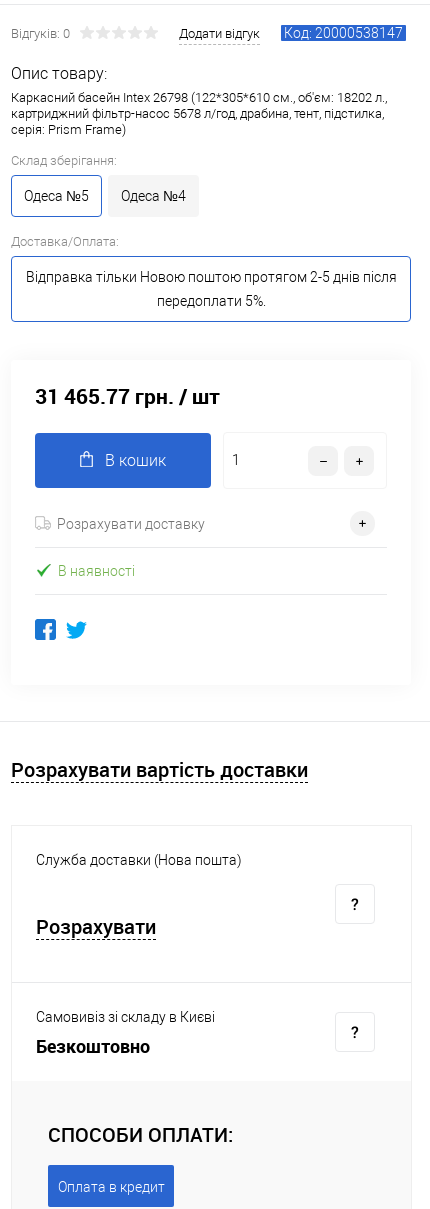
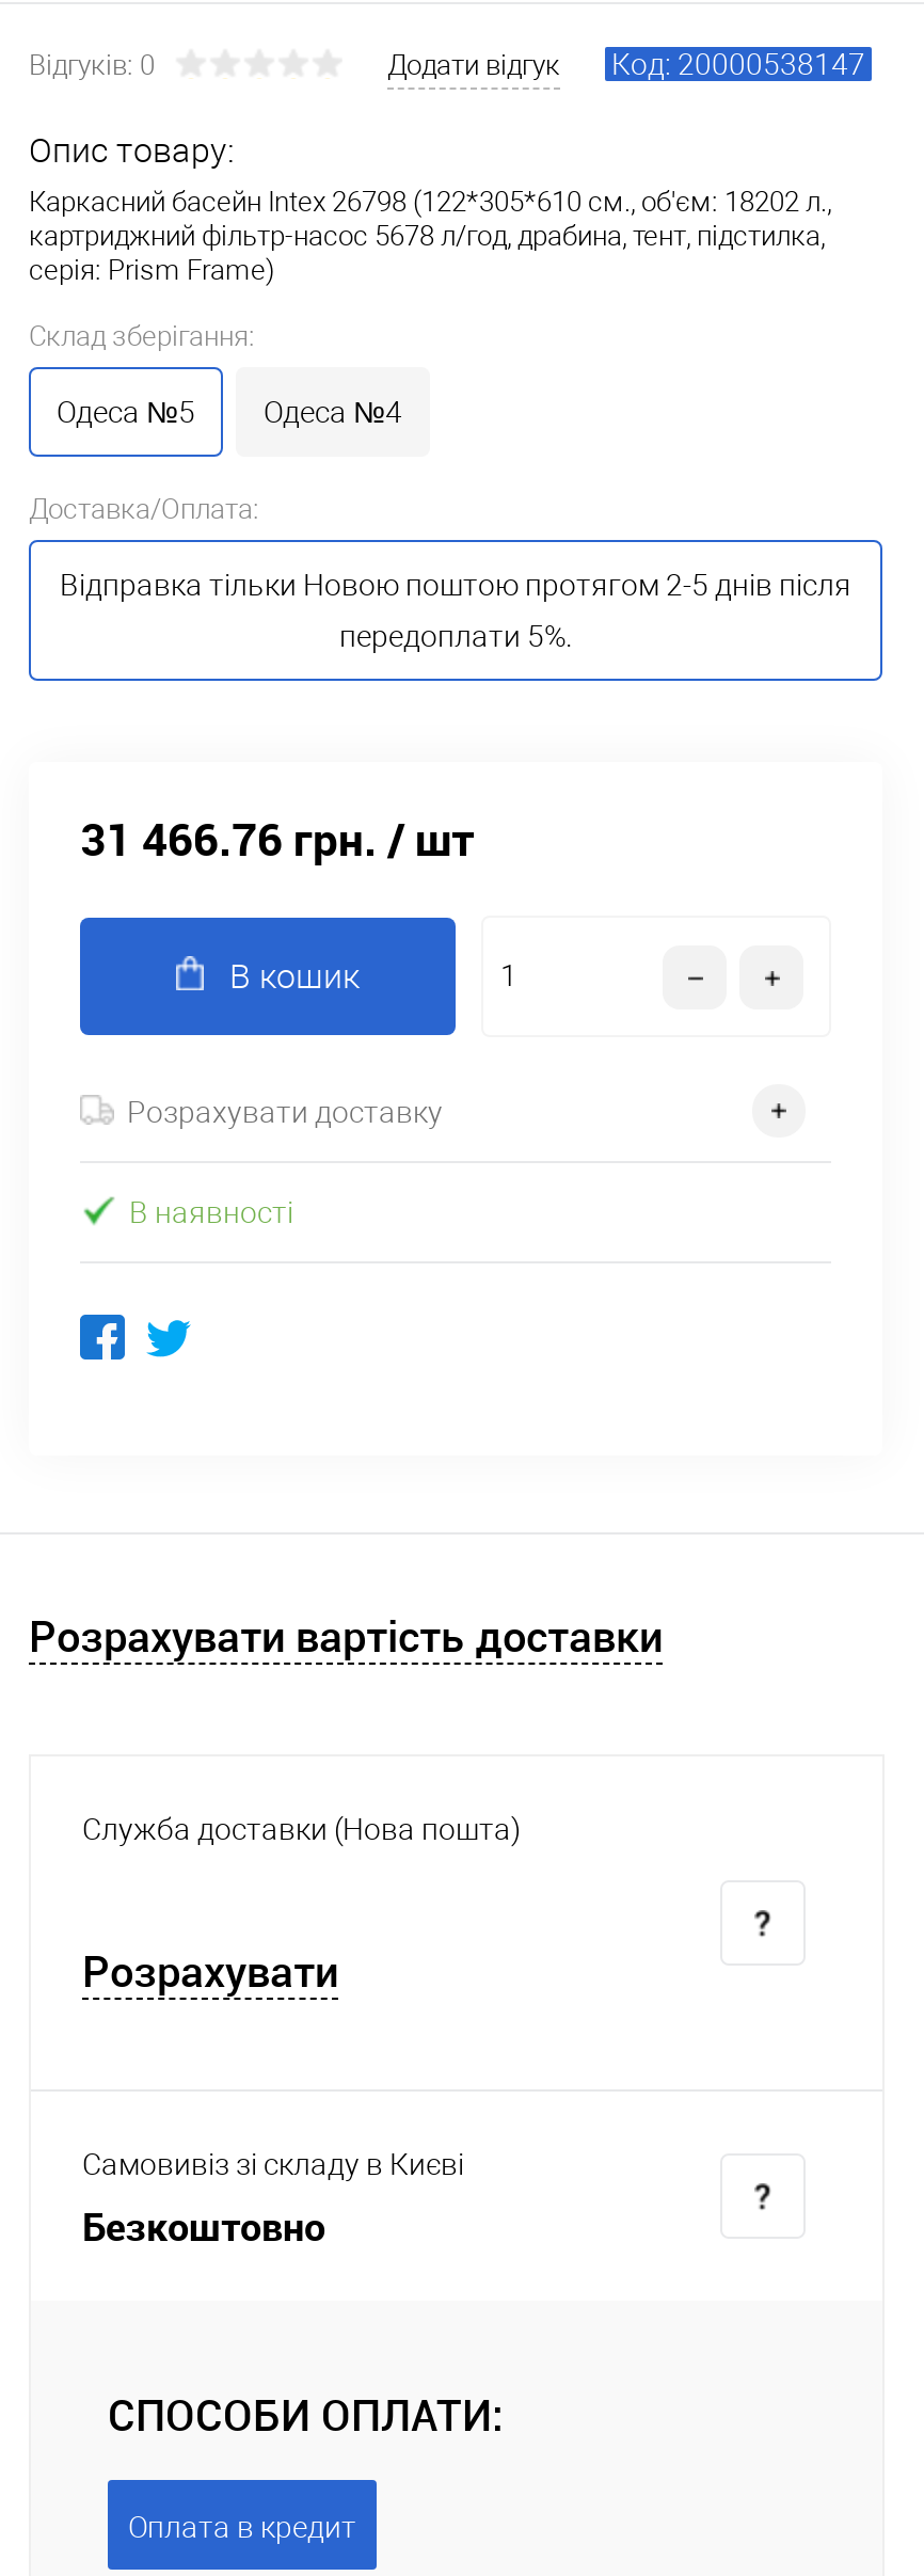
- 31 465.77 грн. / шт
+ 31 466.76 грн. / шт
